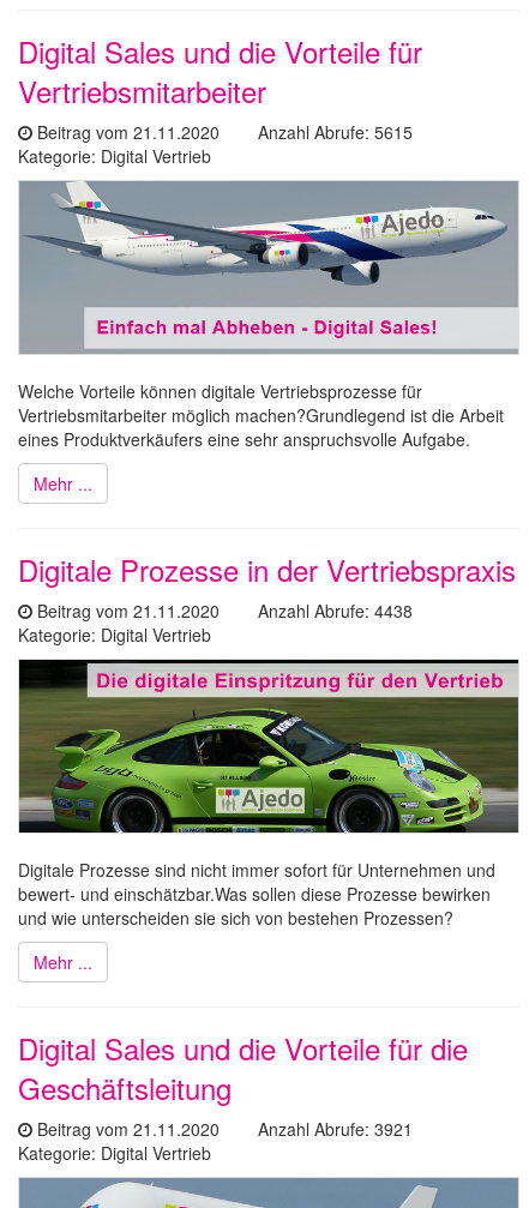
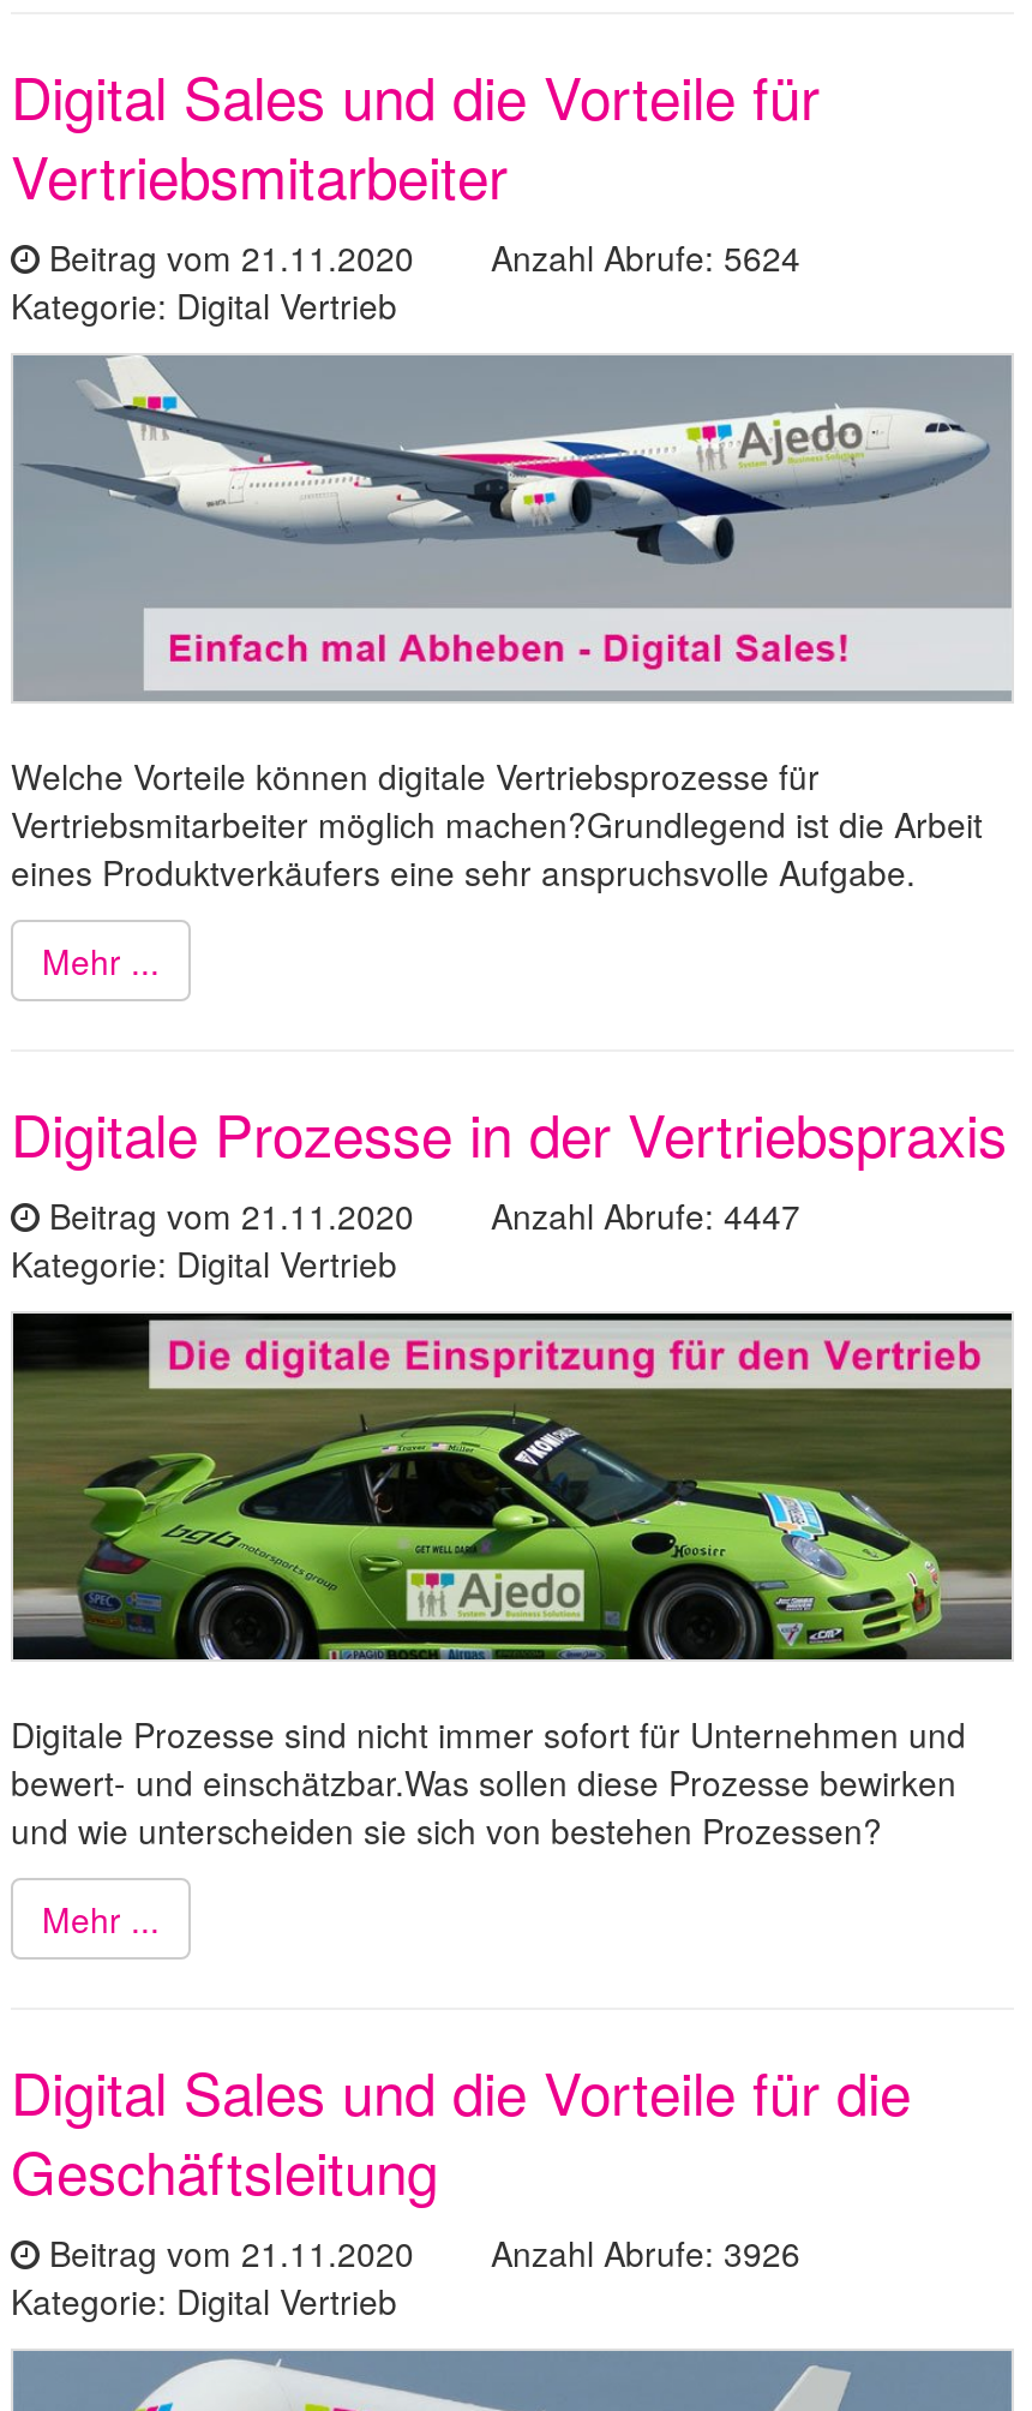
- Beitrag vom 21.11.2020 Anzahl Abrufe: 5615
+ Beitrag vom 21.11.2020 Anzahl Abrufe: 5624

- Beitrag vom 21.11.2020 Anzahl Abrufe: 4438
+ Beitrag vom 21.11.2020 Anzahl Abrufe: 4447

- Beitrag vom 21.11.2020 Anzahl Abrufe: 3921
+ Beitrag vom 21.11.2020 Anzahl Abrufe: 3926
